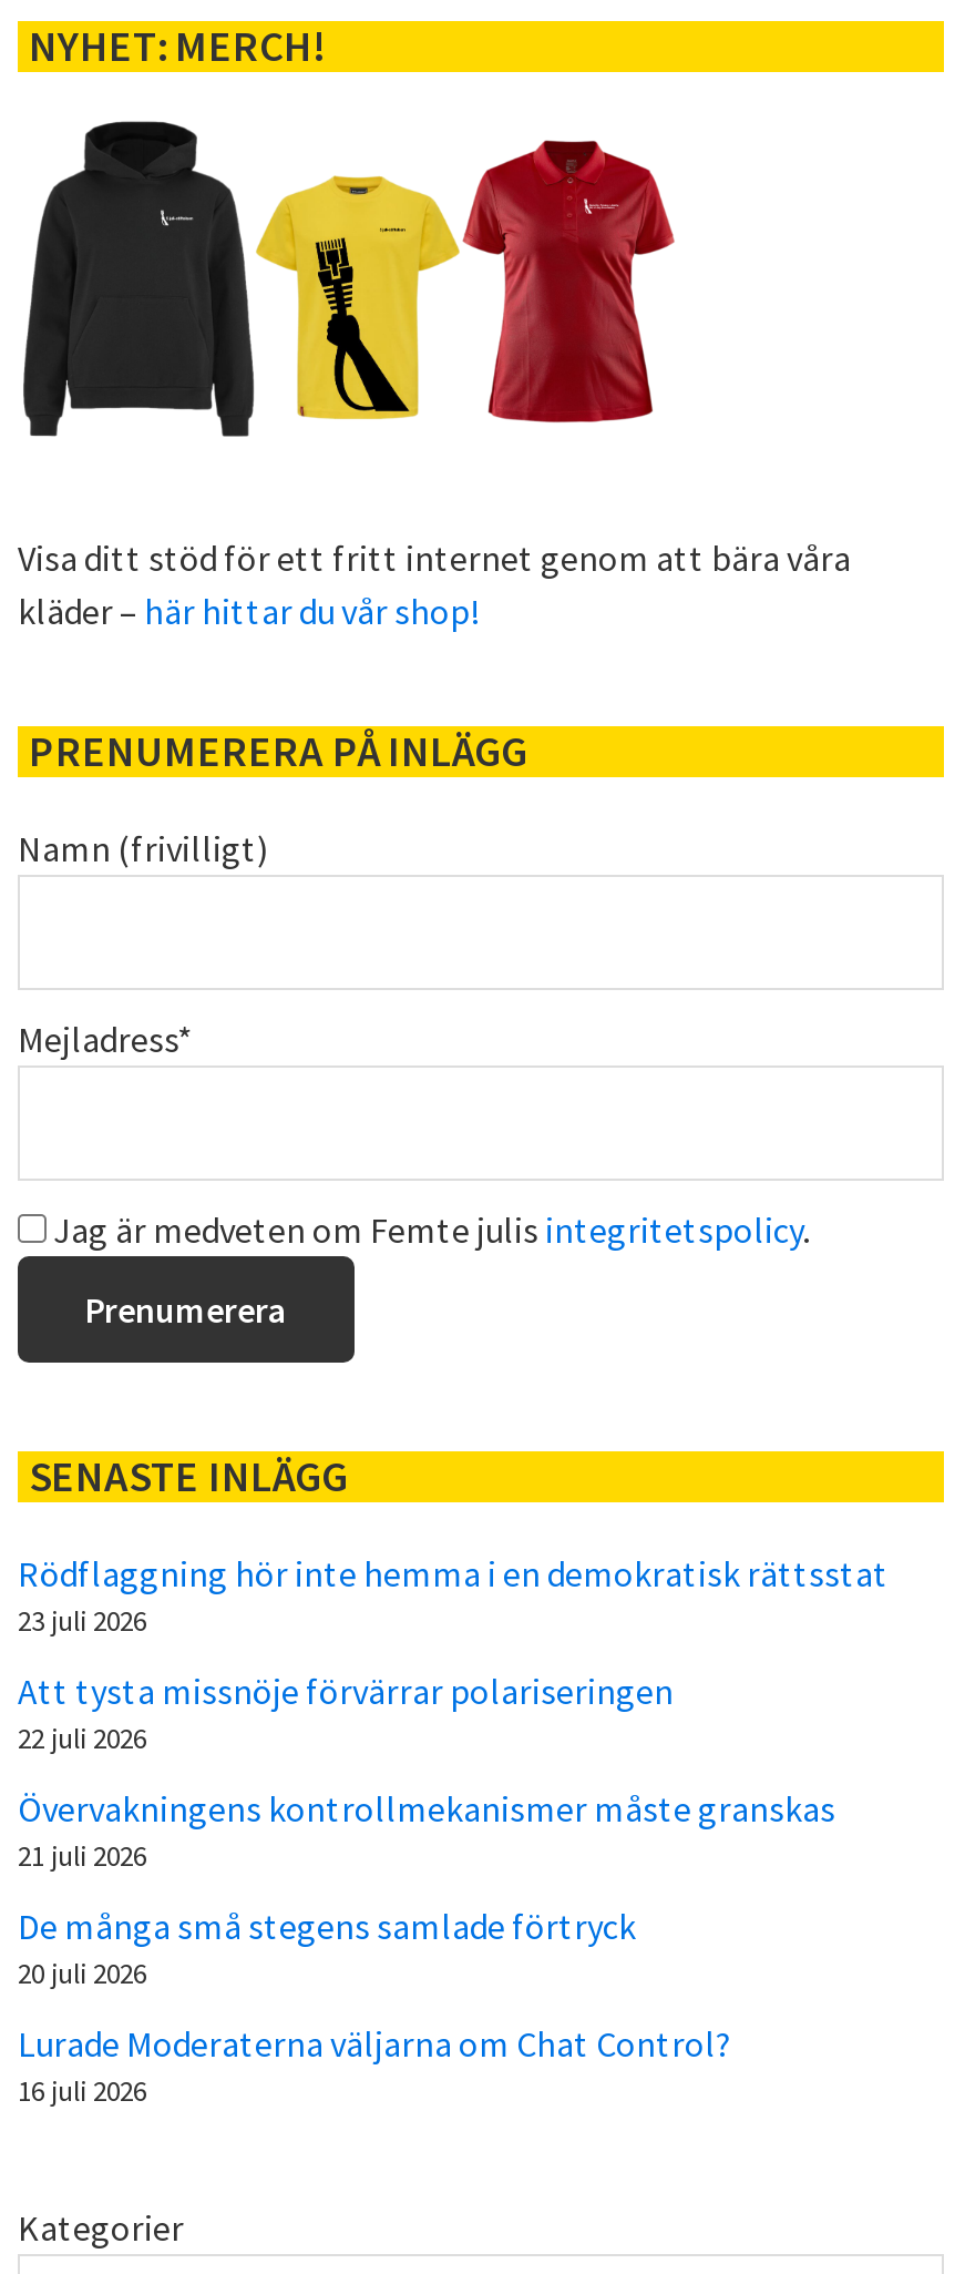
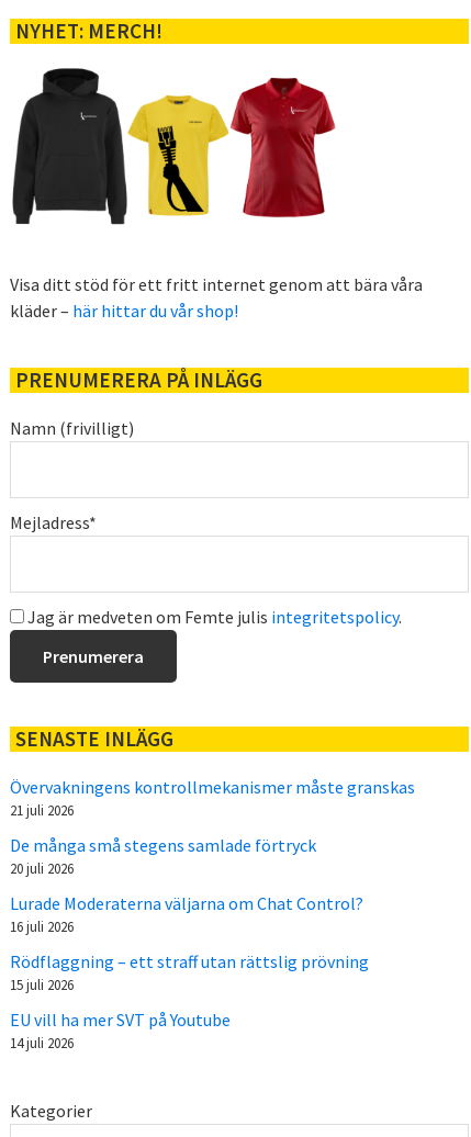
- Rödflaggning hör inte hemma i en demokratisk rättsstat
- 23 juli 2026
- Att tysta missnöje förvärrar polariseringen
- 22 juli 2026

moved up: Övervakningens kontrollmekanismer måste granskas | 21 juli 2026 | De många små stegens samlade förtryck | 20 juli 2026 | Lurade Moderaterna väljarna om Chat Control? | 16 juli 2026

+ Rödflaggning – ett straff utan rättslig prövning
+ 15 juli 2026
+ EU vill ha mer SVT på Youtube
+ 14 juli 2026
